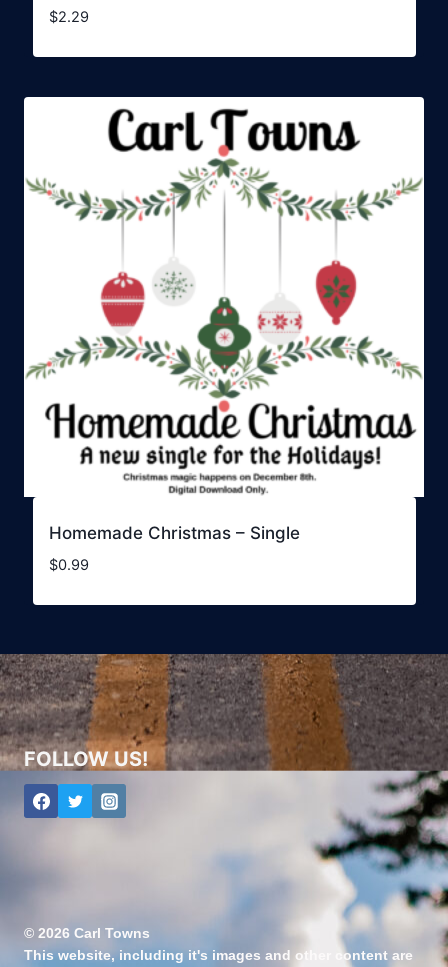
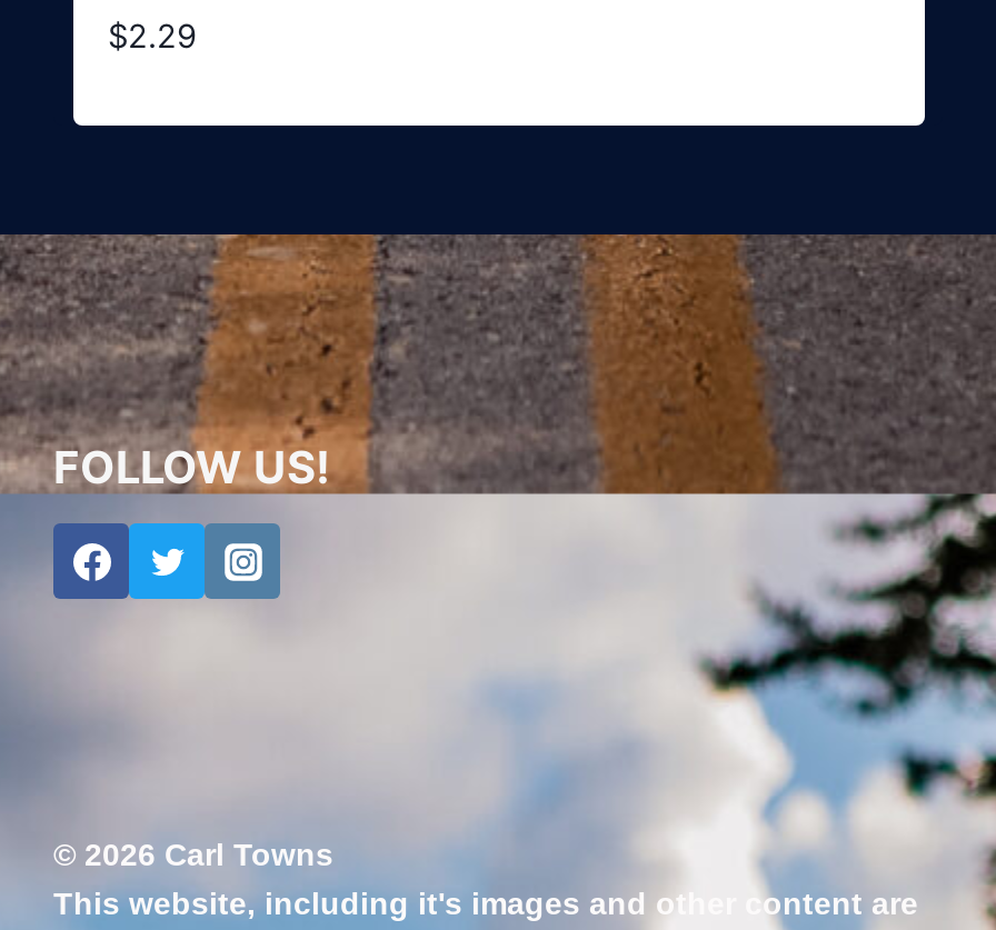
- [image]
- Homemade Christmas – Single
- $0.99
